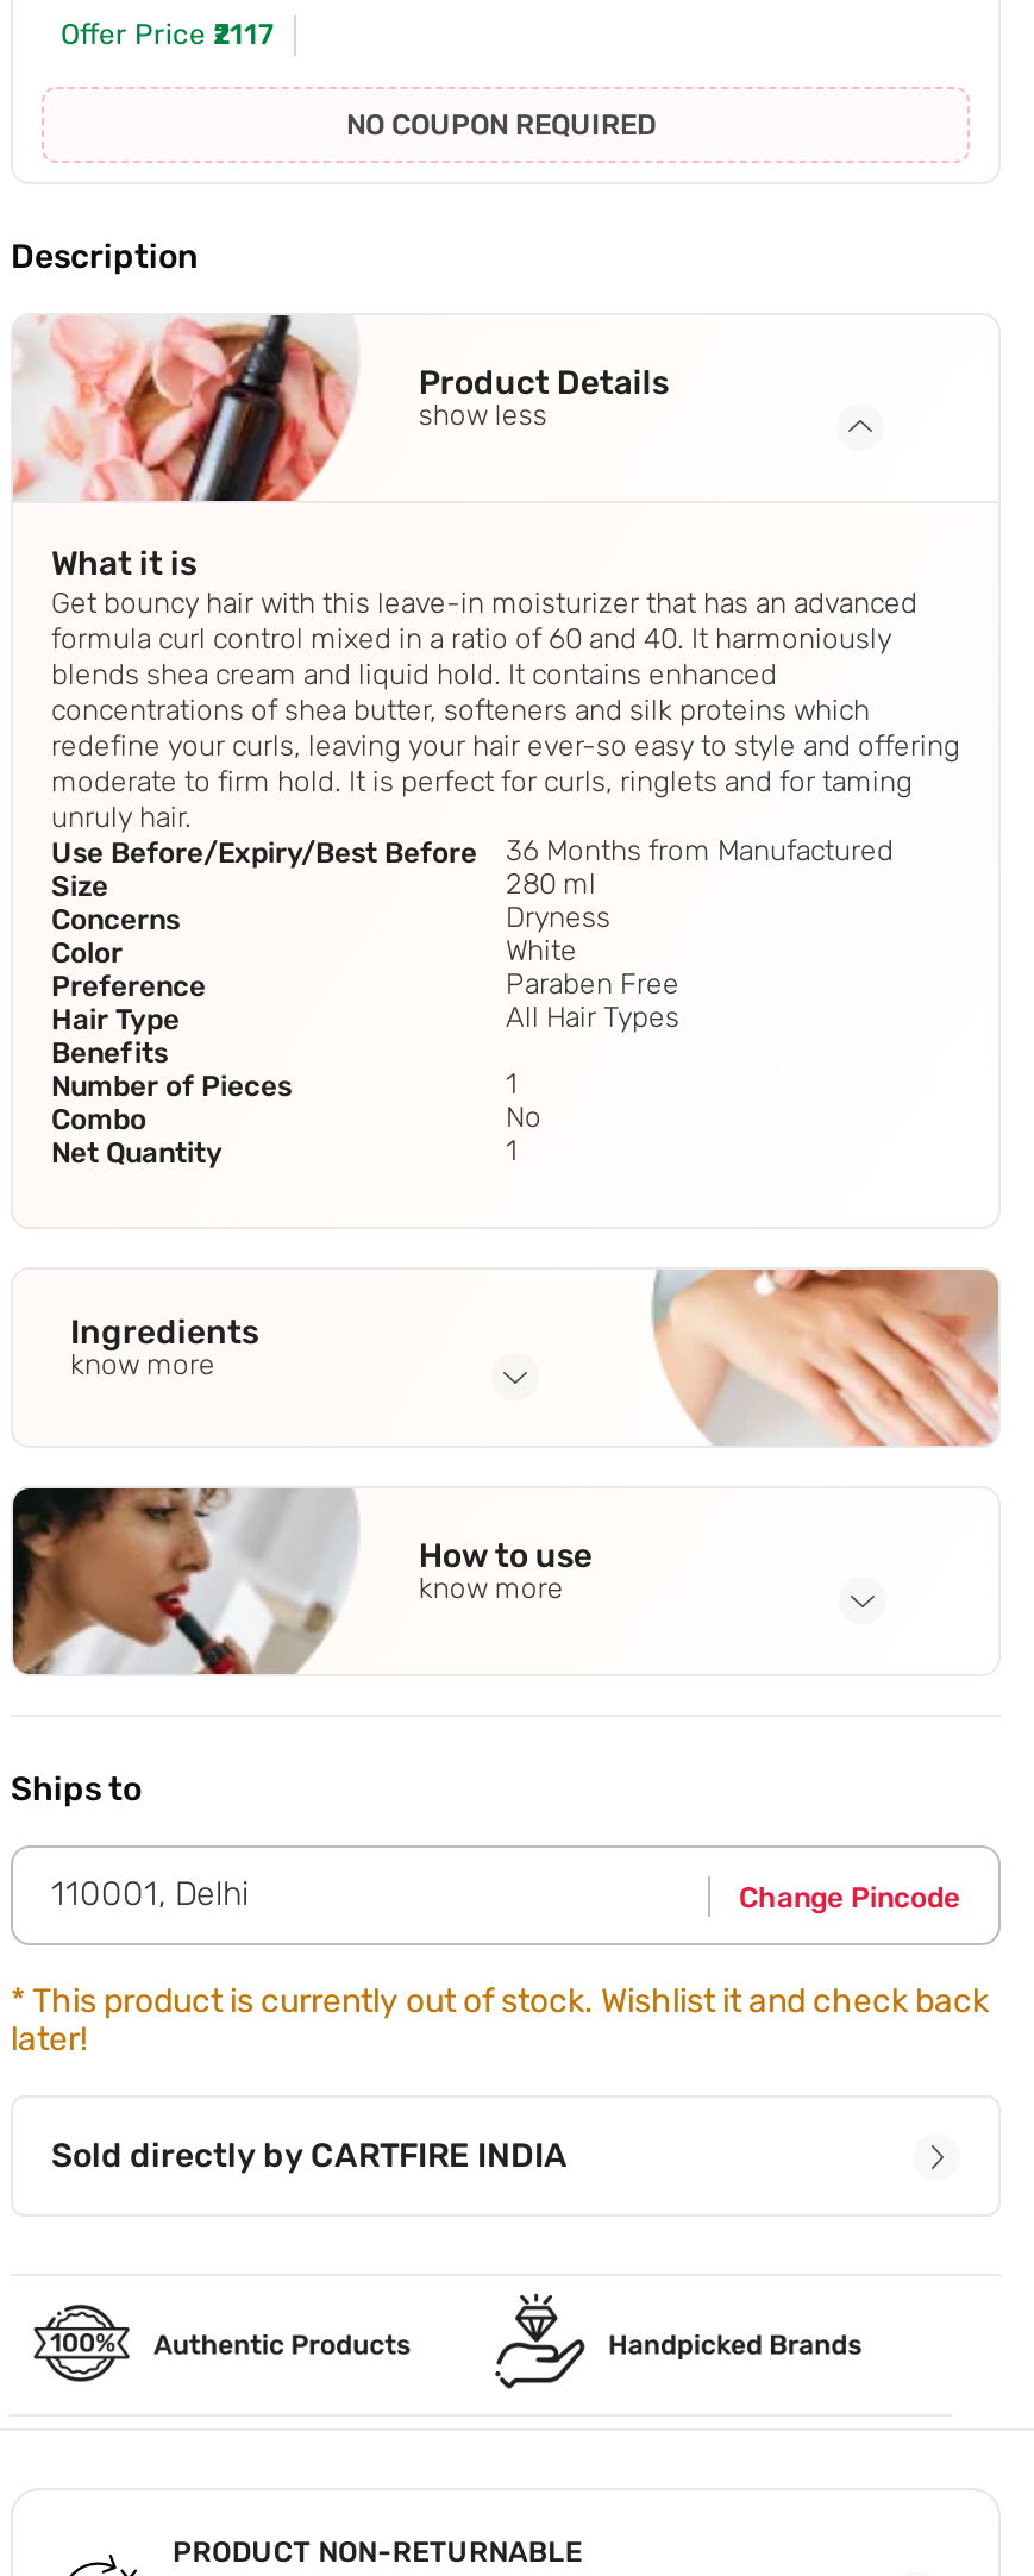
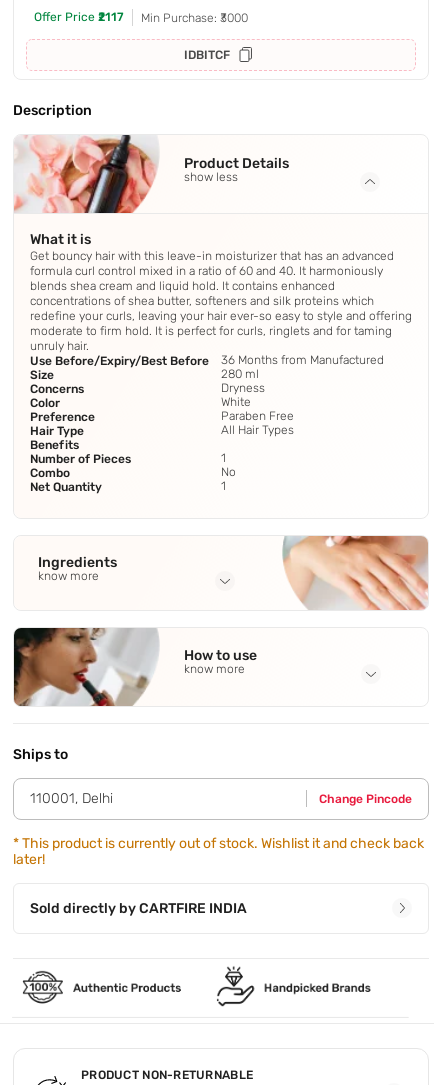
- NO COUPON REQUIRED
+ Min Purchase: ₹3000
+ IDBITCF
